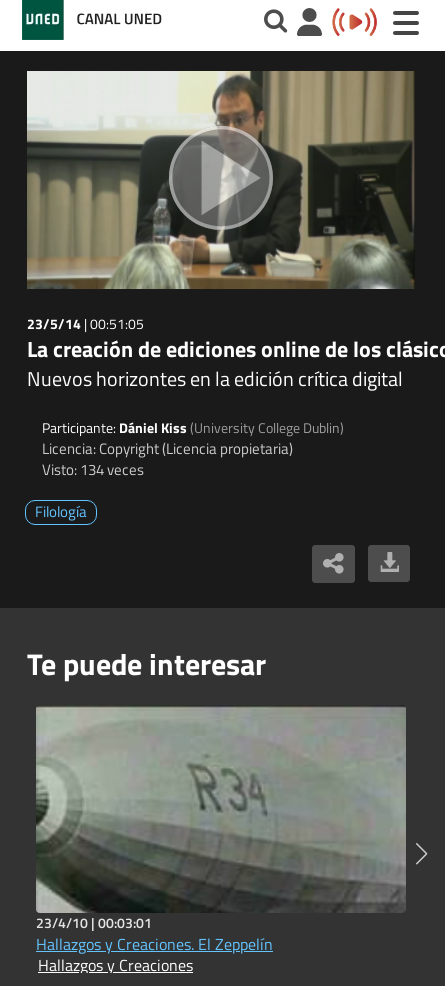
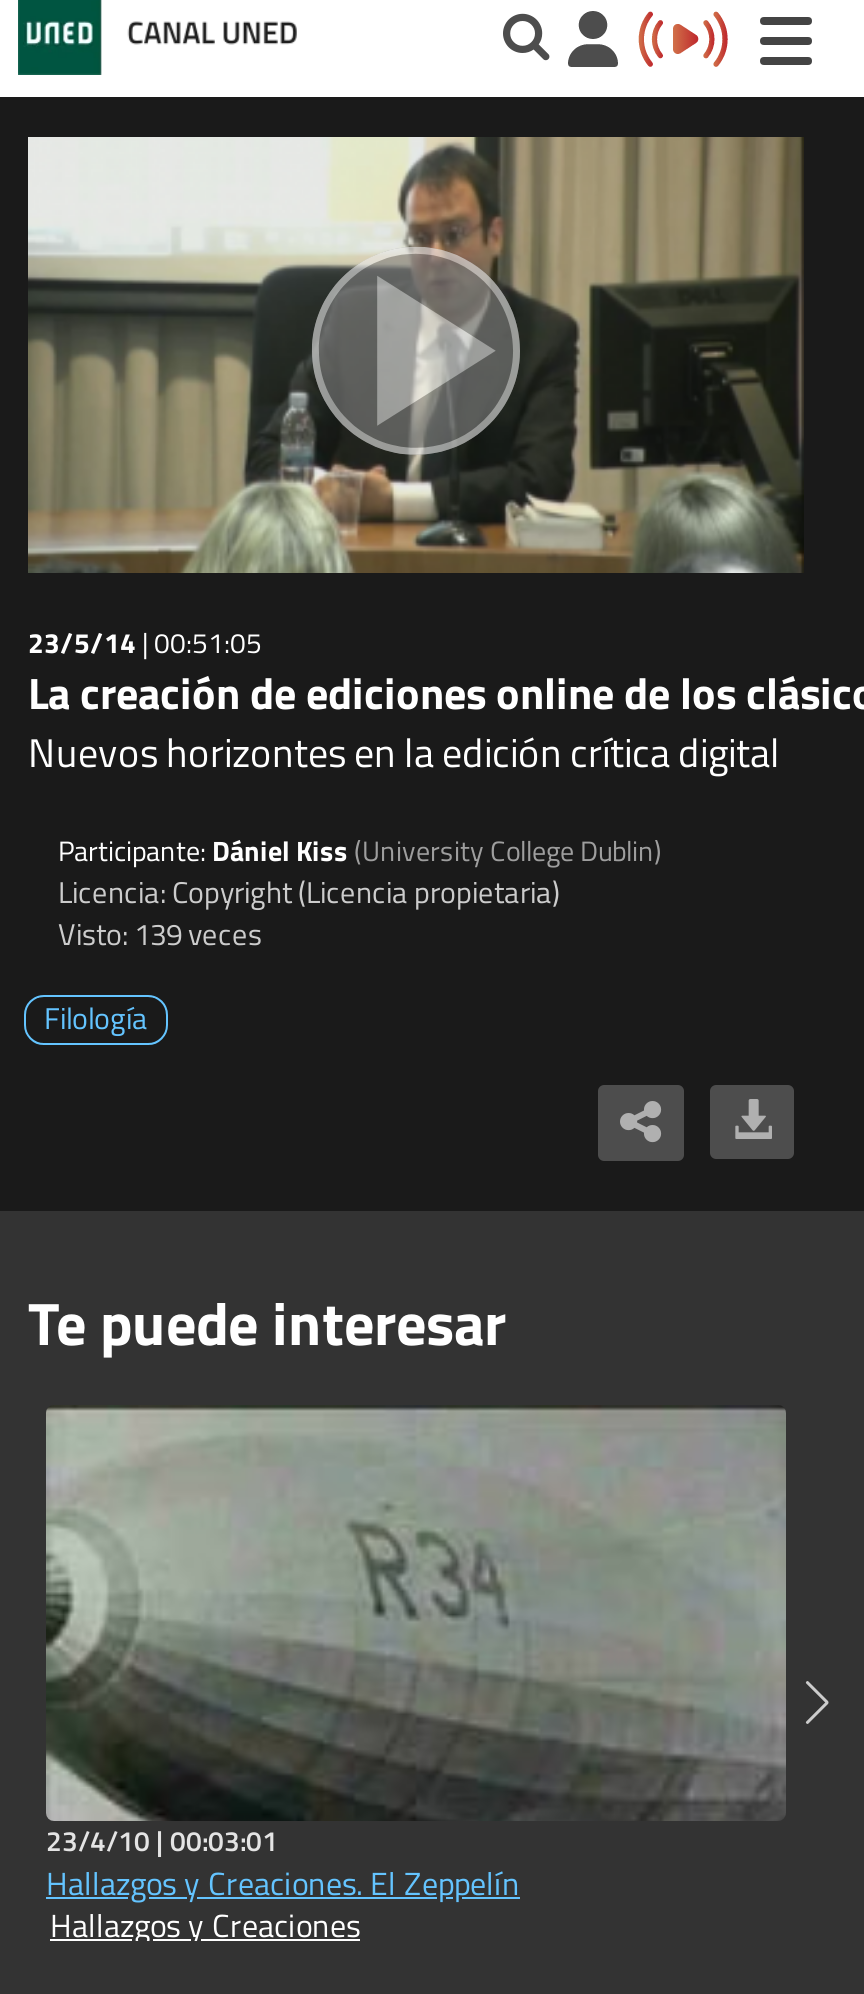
- Visto: 134 veces
+ Visto: 139 veces
